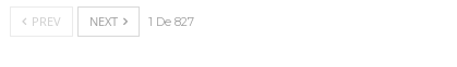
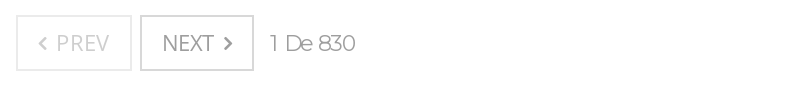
- PREV NEXT 1 De 827
+ PREV NEXT 1 De 830
